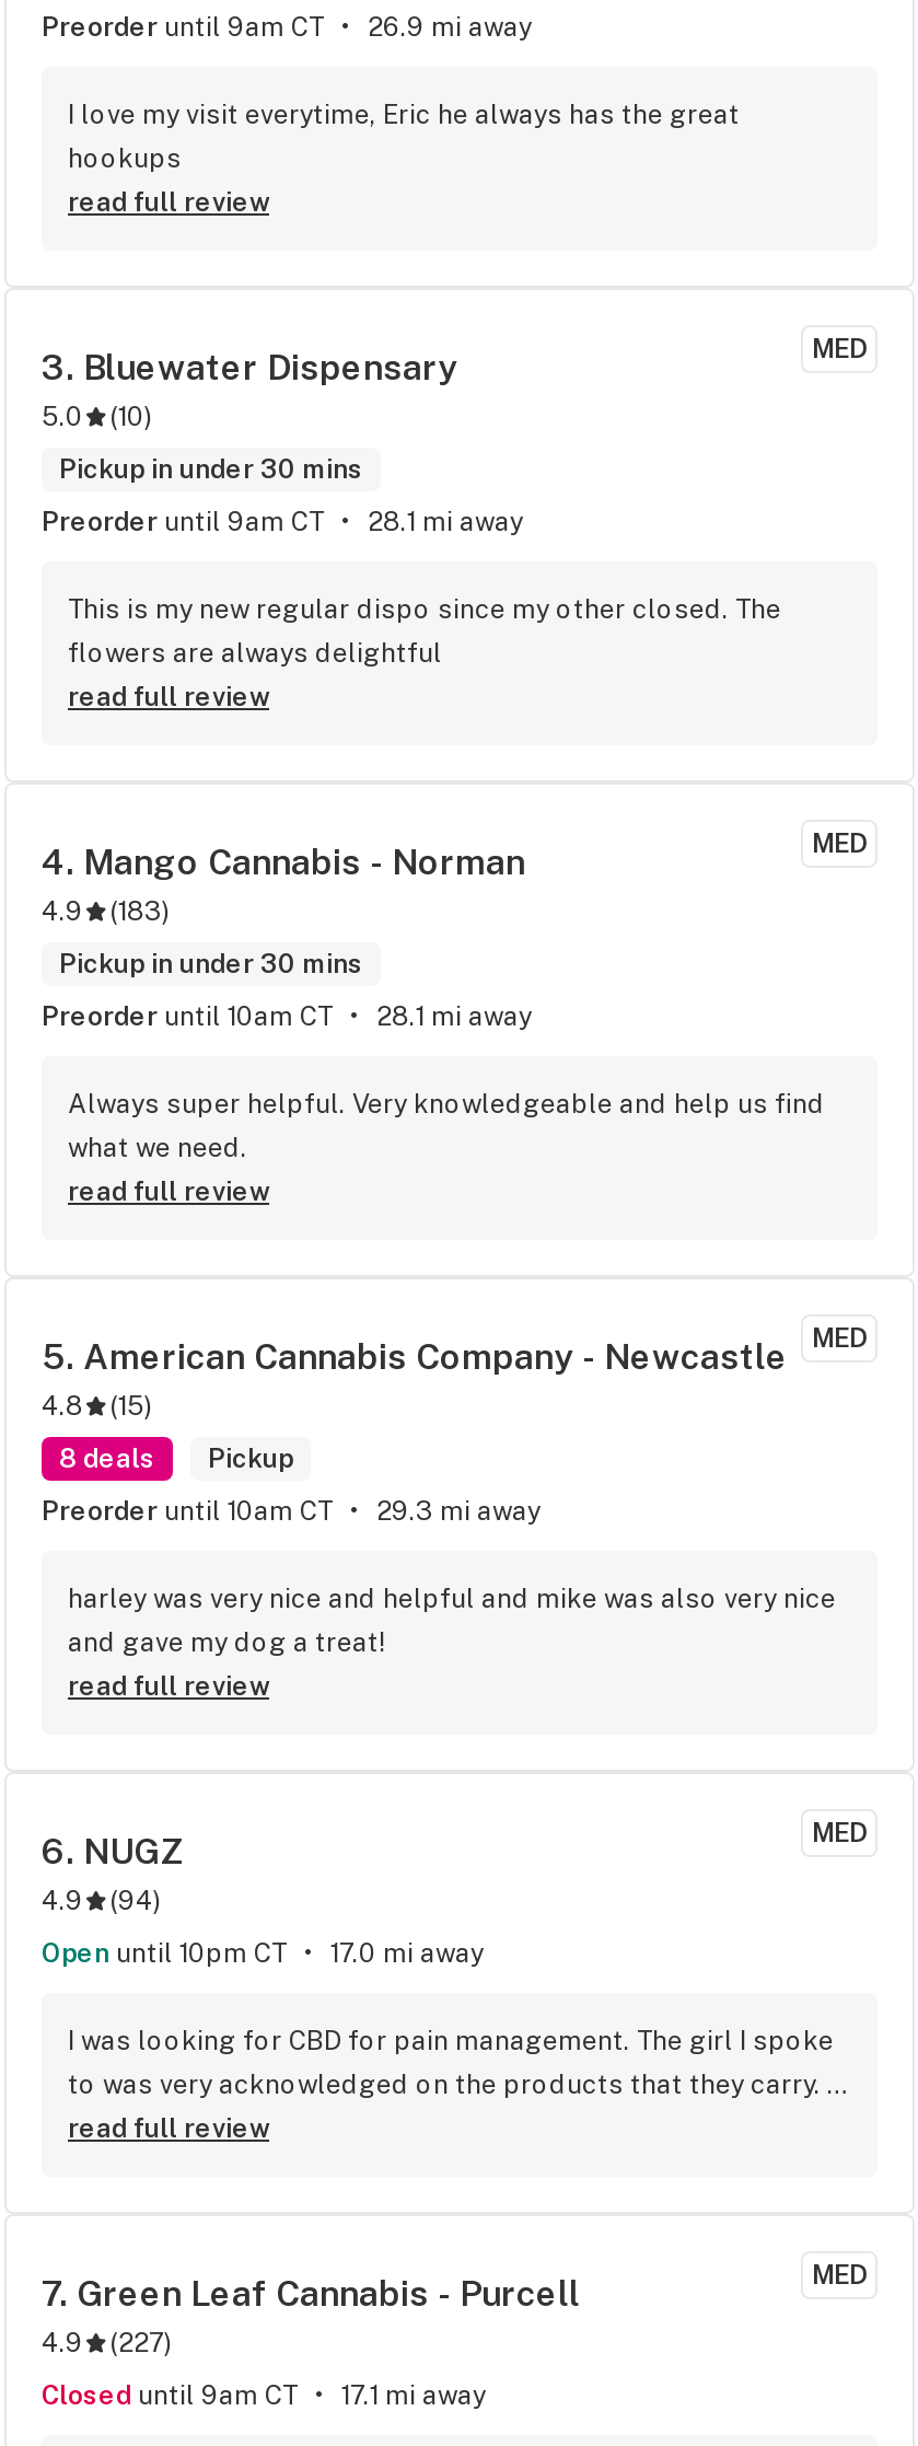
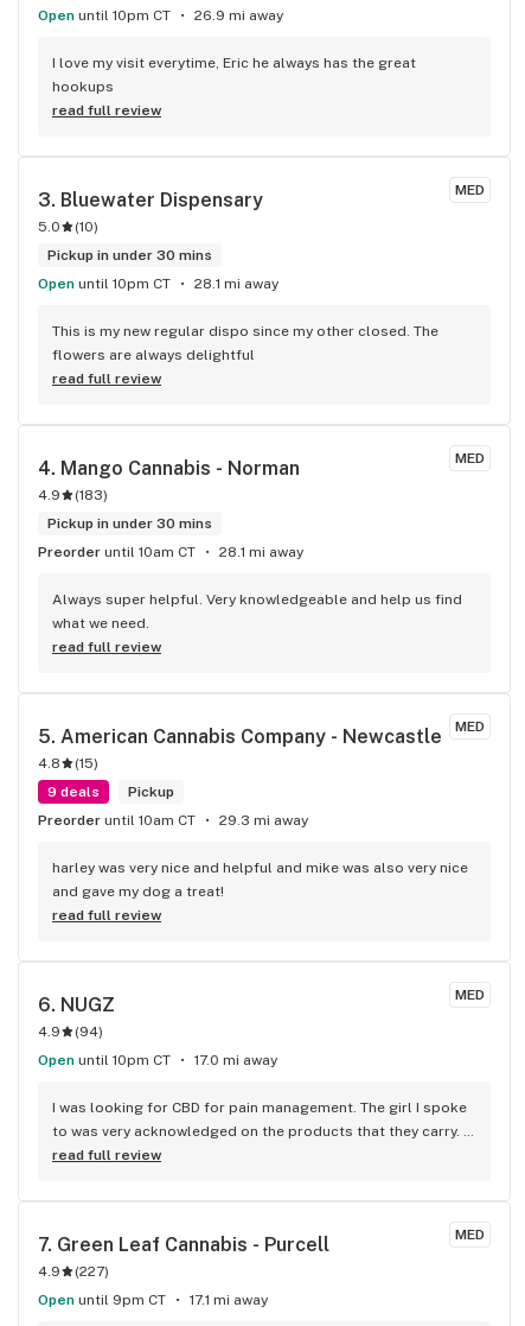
- Preorder until 9am CT
+ Open until 10pm CT

- Preorder until 9am CT
+ Open until 10pm CT

- 8 deals Pickup
+ 9 deals Pickup

- Closed until 9am CT
+ Open until 9pm CT
